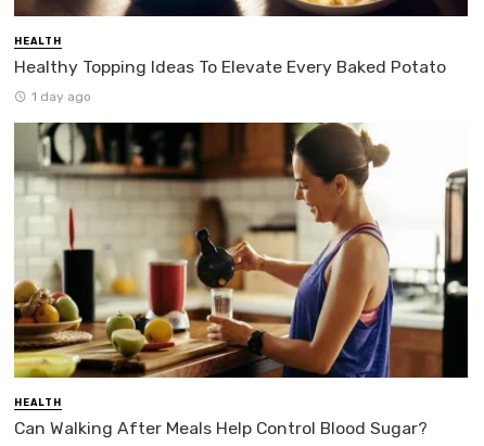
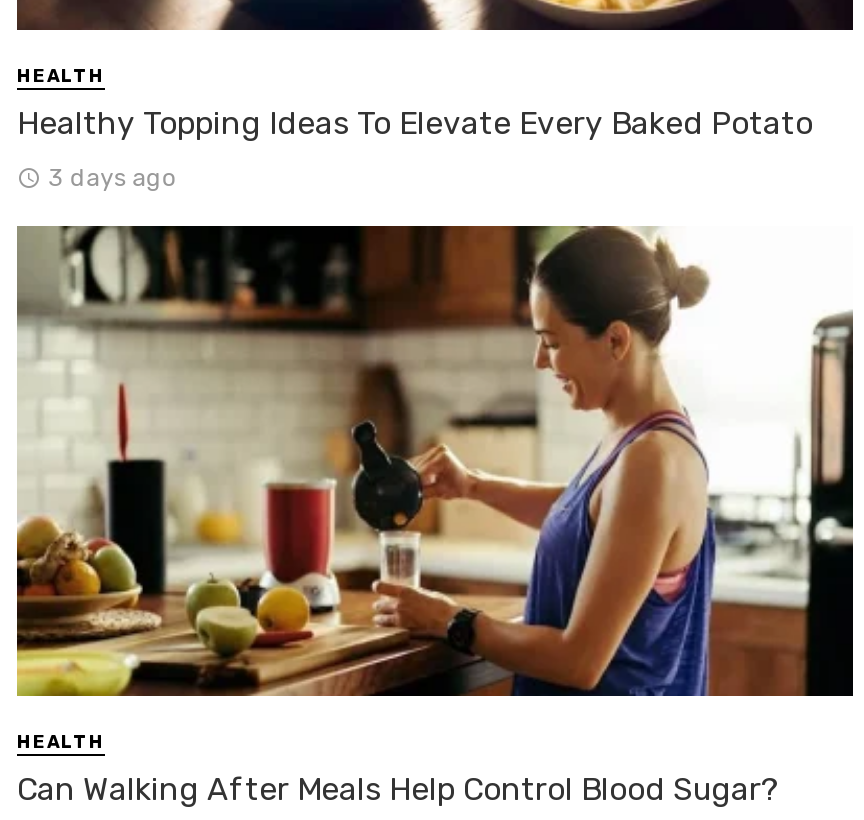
- 1 day ago
+ 3 days ago
